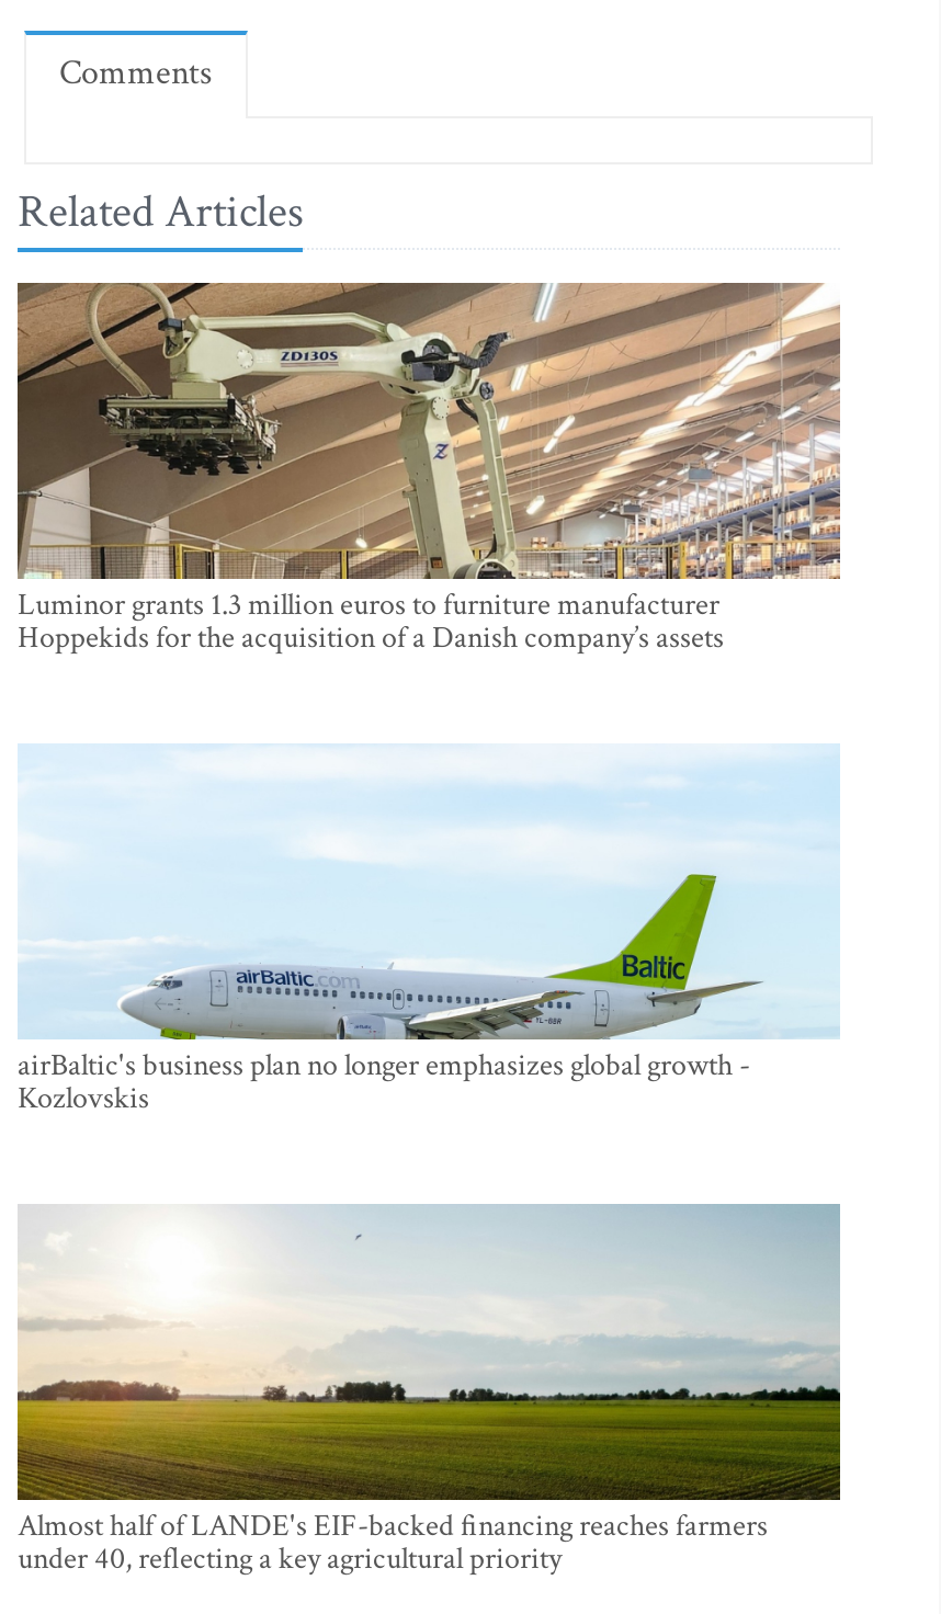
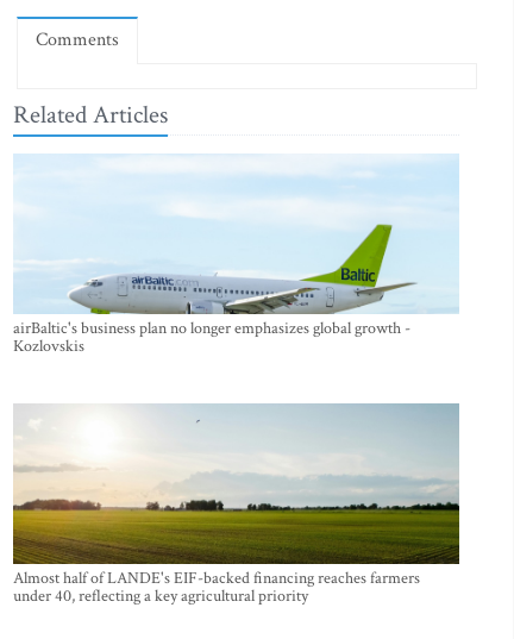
- [image]
- Luminor grants 1.3 million euros to furniture manufacturer
- Hoppekids for the acquisition of a Danish company’s assets
